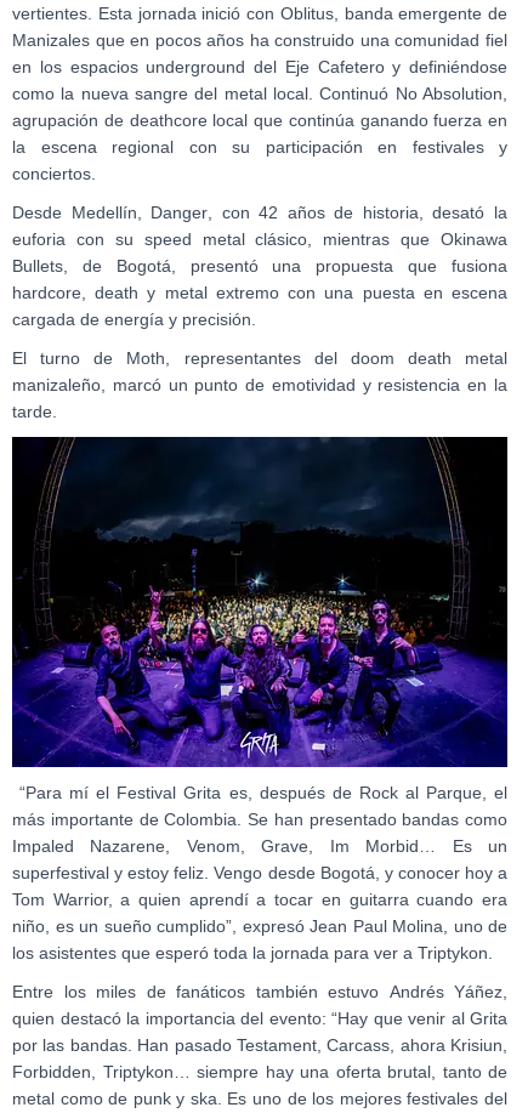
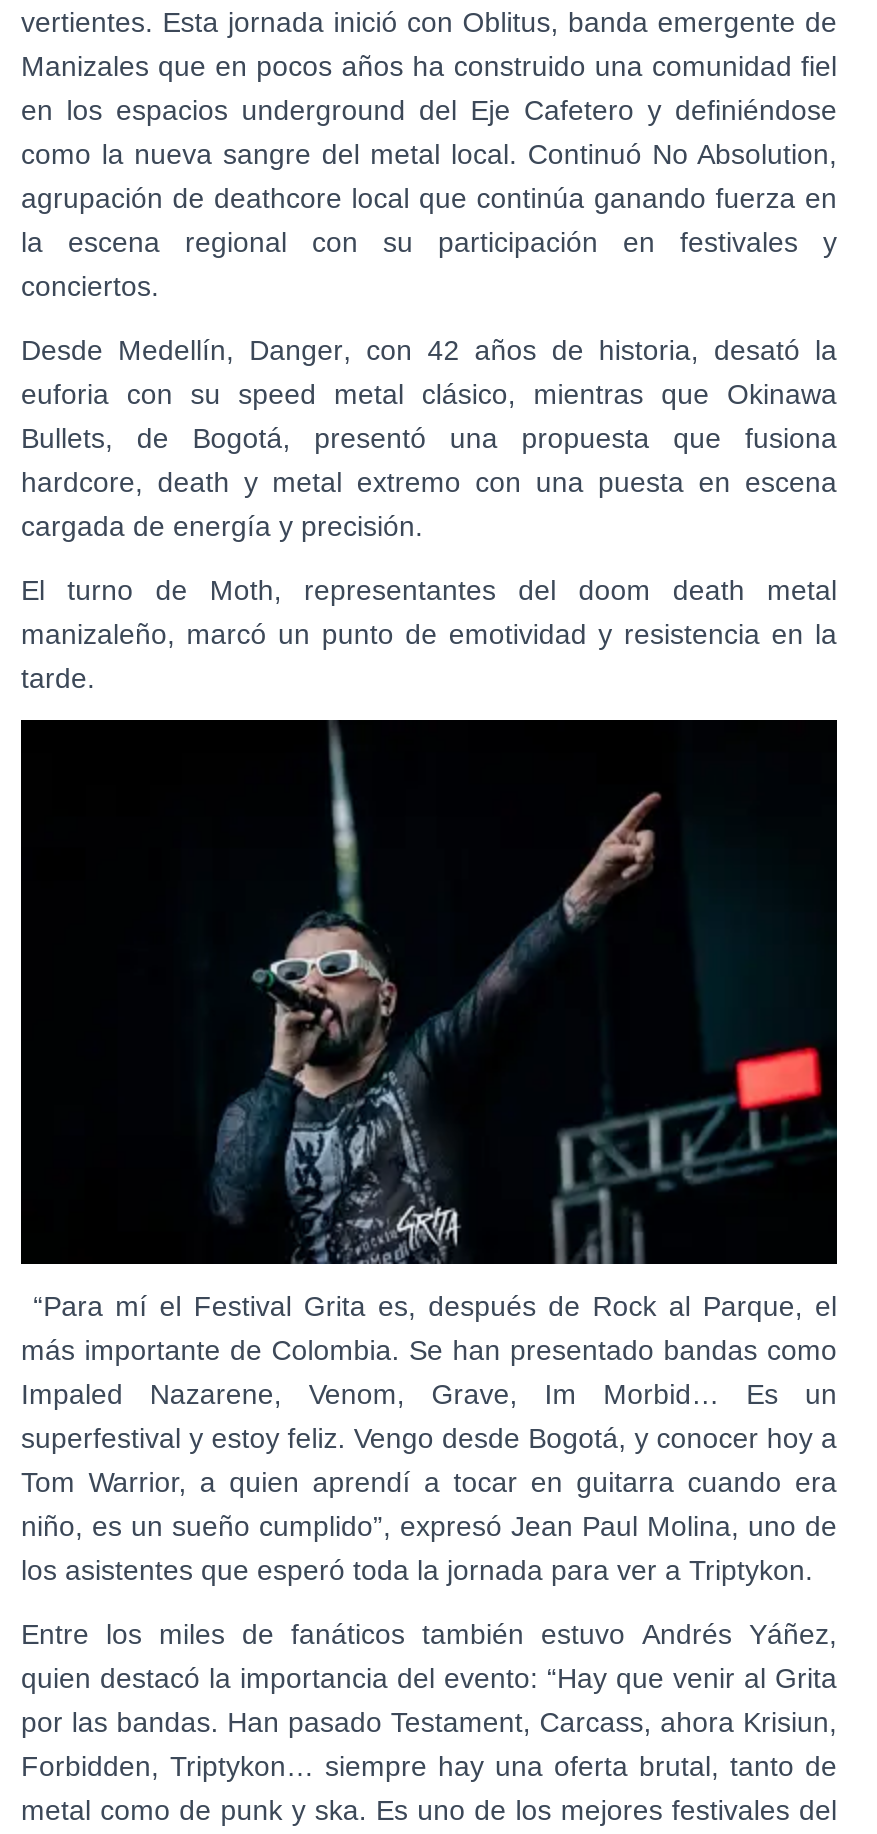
- [image]
+ [image]
